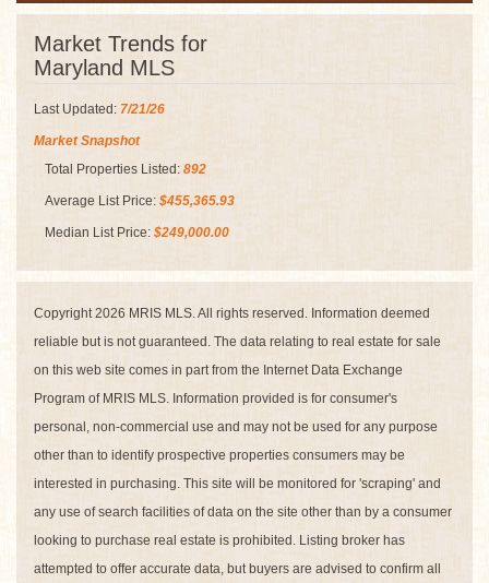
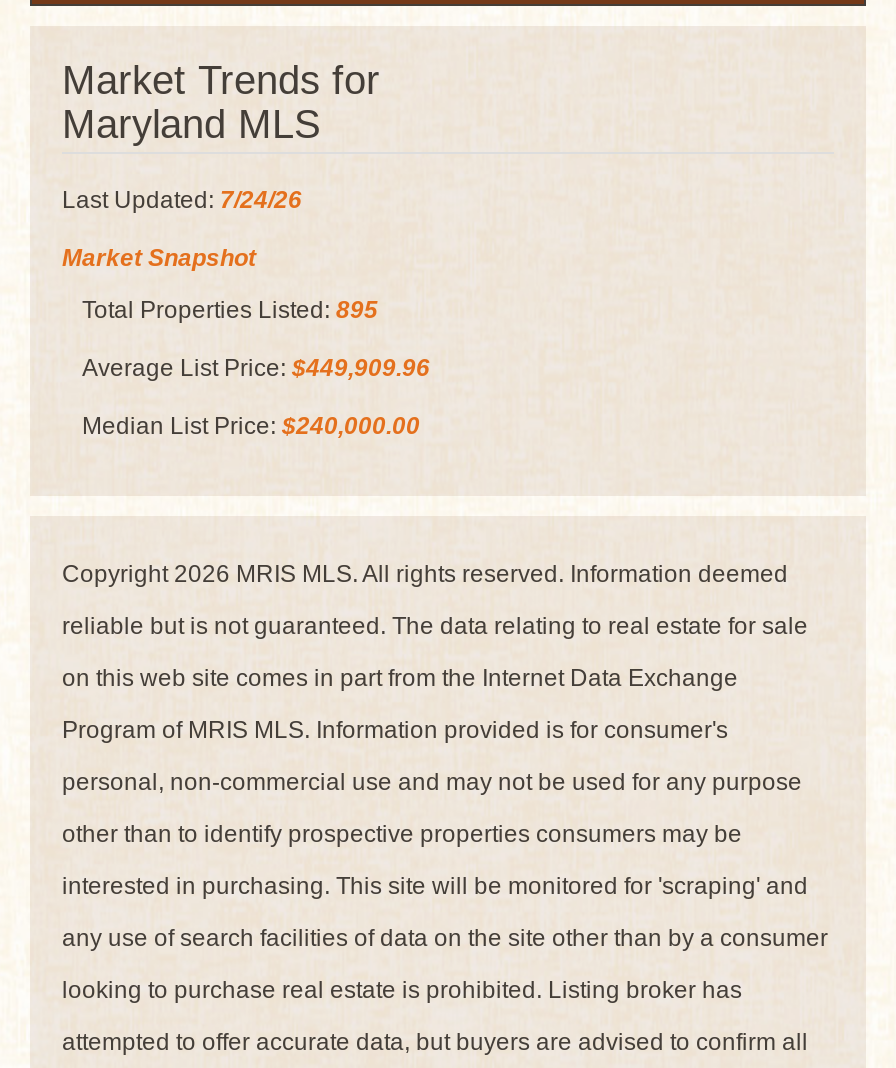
- Last Updated: 7/21/26
+ Last Updated: 7/24/26

- Total Properties Listed: 892
+ Total Properties Listed: 895

- Average List Price: $455,365.93
+ Average List Price: $449,909.96

- Median List Price: $249,000.00
+ Median List Price: $240,000.00
